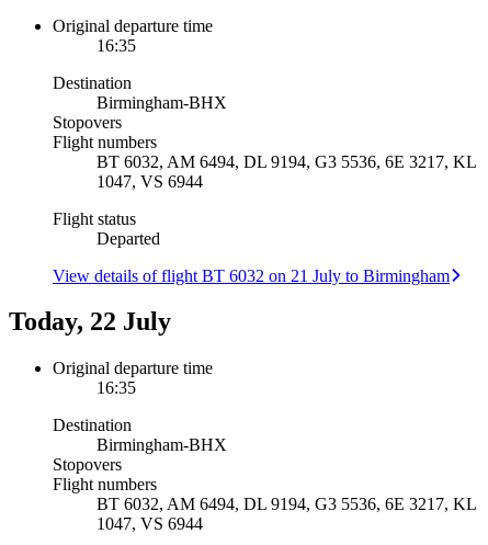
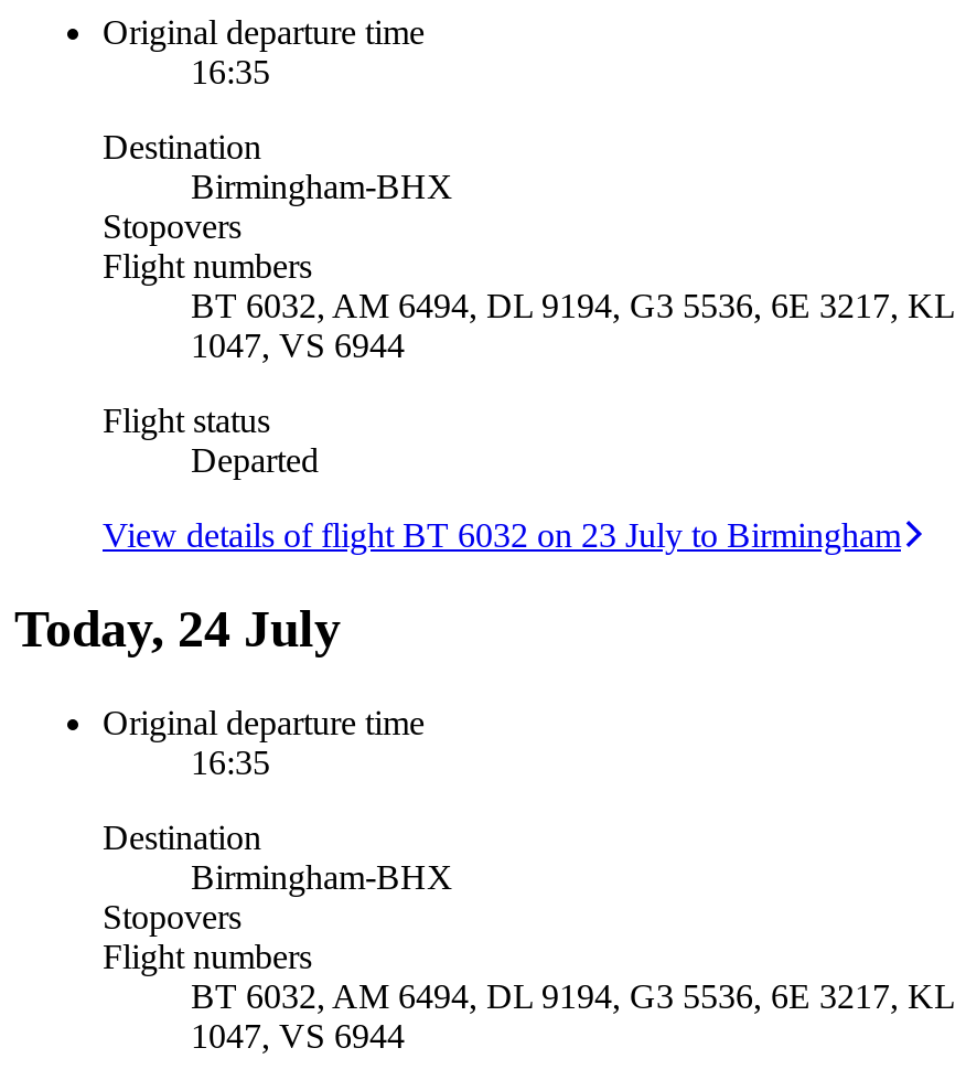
- View details of flight BT 6032 on 21 July to Birmingham
+ View details of flight BT 6032 on 23 July to Birmingham

- Today, 22 July
+ Today, 24 July
